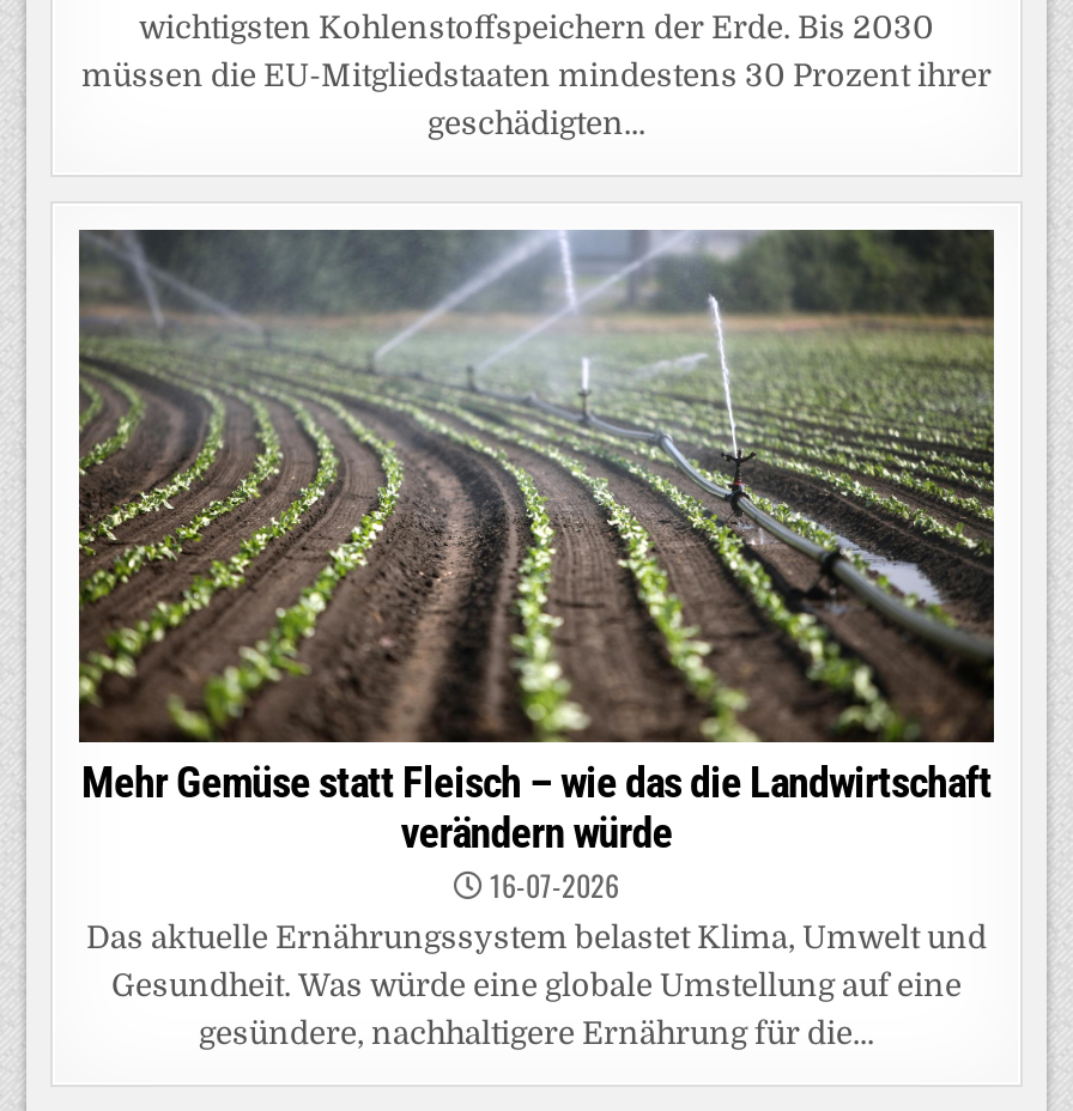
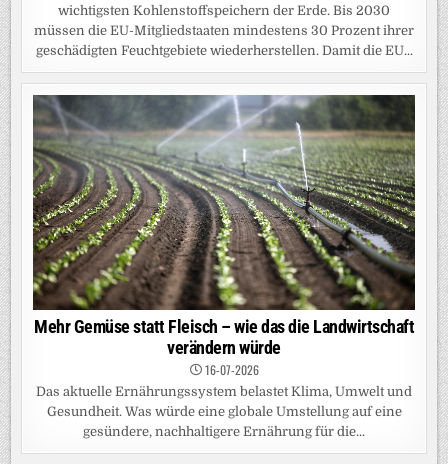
- geschädigten...
+ geschädigten Feuchtgebiete wiederherstellen. Damit die EU...
